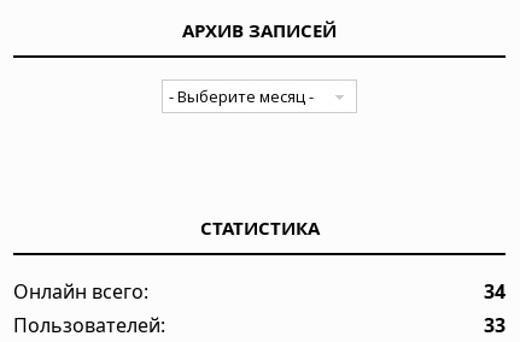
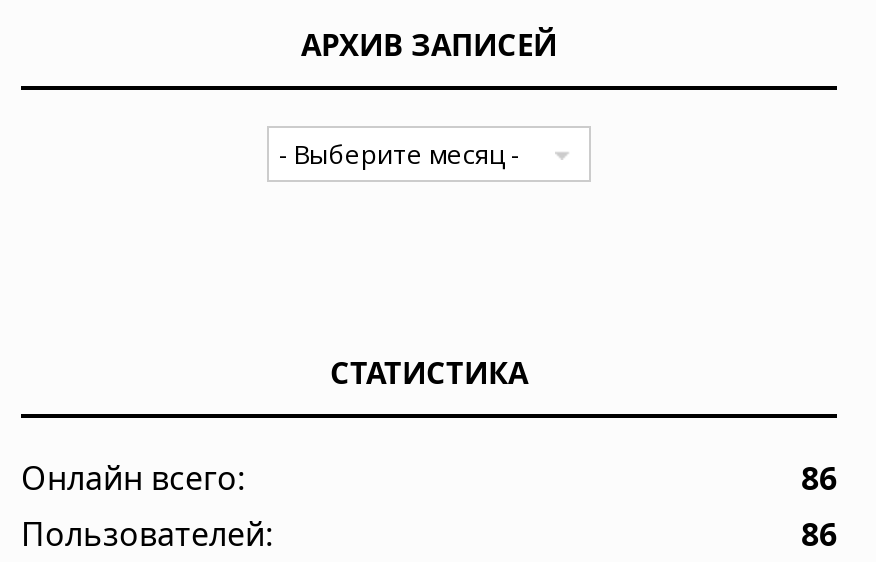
- 34
+ 86

- 33
+ 86
